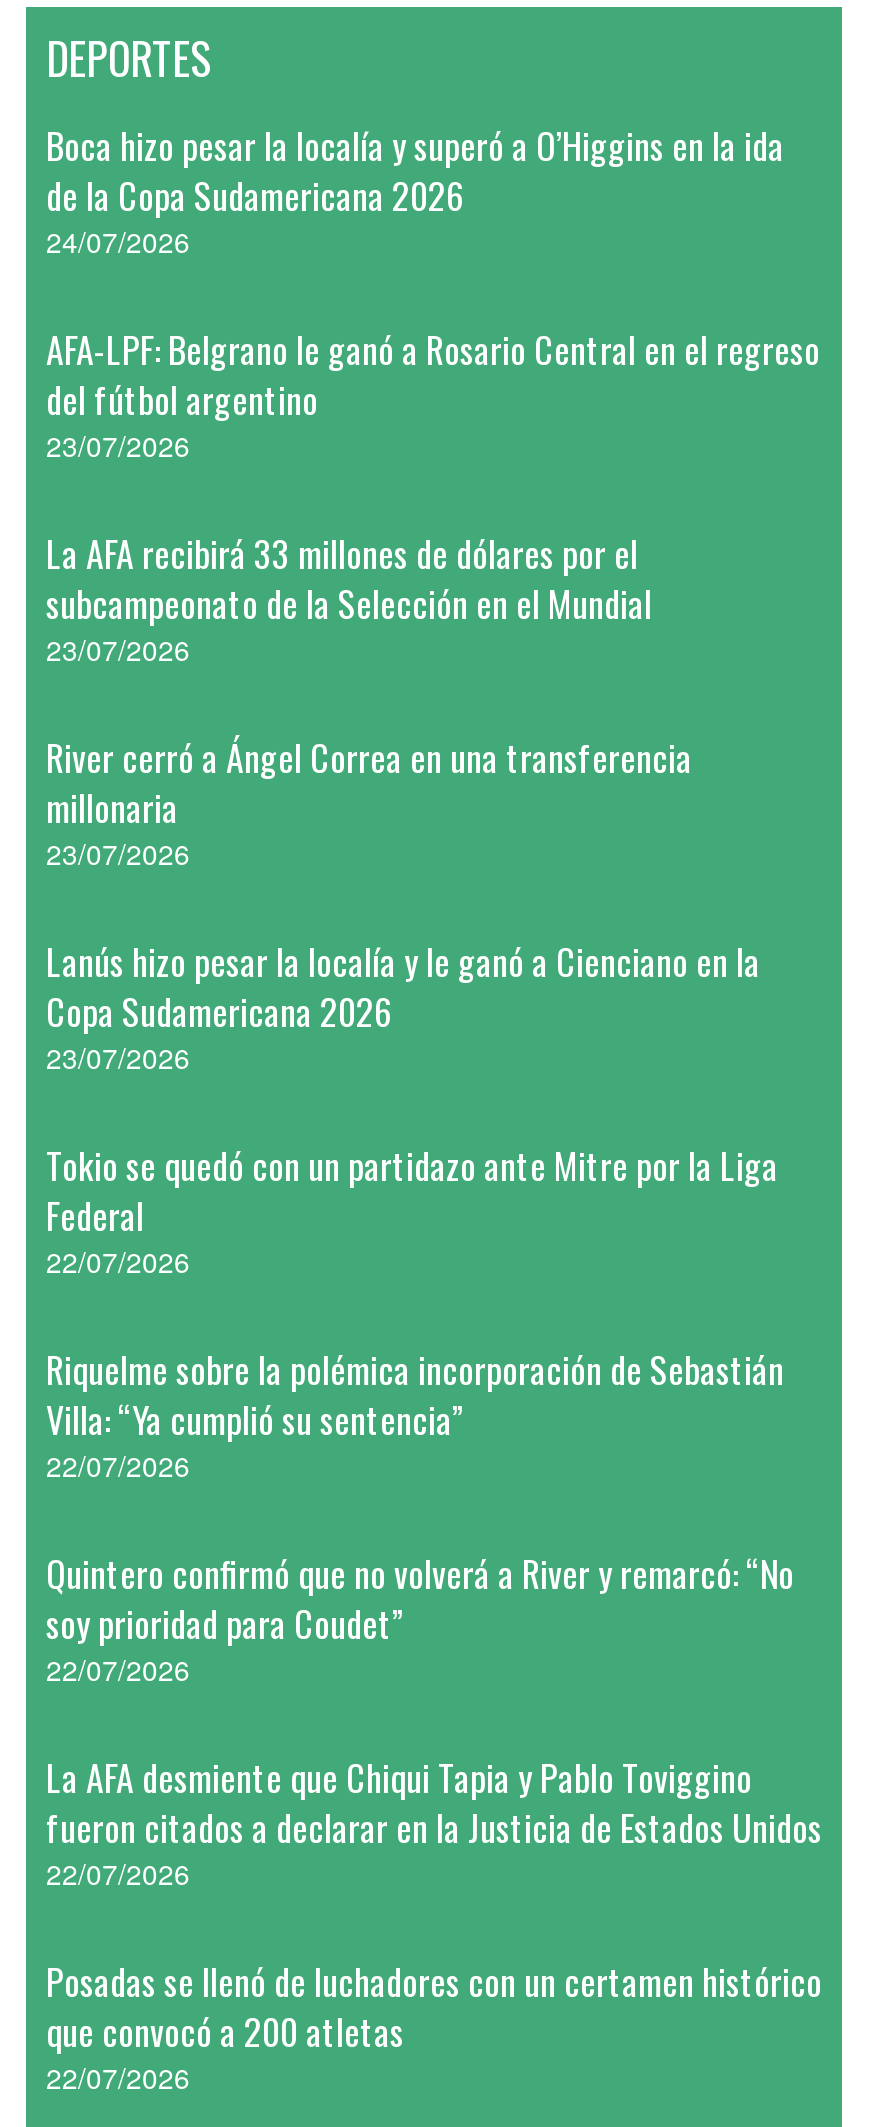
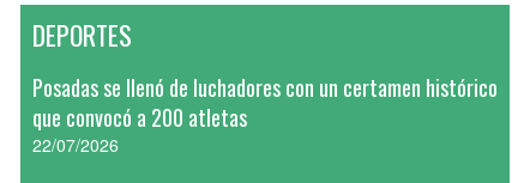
- Boca hizo pesar la localía y superó a O’Higgins en la ida
- de la Copa Sudamericana 2026
- 24/07/2026
- AFA-LPF: Belgrano le ganó a Rosario Central en el regreso
- del fútbol argentino
- 23/07/2026
- La AFA recibirá 33 millones de dólares por el
- subcampeonato de la Selección en el Mundial
- 23/07/2026
- River cerró a Ángel Correa en una transferencia
- millonaria
- 23/07/2026
- Lanús hizo pesar la localía y le ganó a Cienciano en la
- Copa Sudamericana 2026
- 23/07/2026
- Tokio se quedó con un partidazo ante Mitre por la Liga
- Federal
- 22/07/2026
- Riquelme sobre la polémica incorporación de Sebastián
- Villa: “Ya cumplió su sentencia”
- 22/07/2026
- Quintero confirmó que no volverá a River y remarcó: “No
- soy prioridad para Coudet”
- 22/07/2026
- La AFA desmiente que Chiqui Tapia y Pablo Toviggino
- fueron citados a declarar en la Justicia de Estados Unidos
- 22/07/2026
